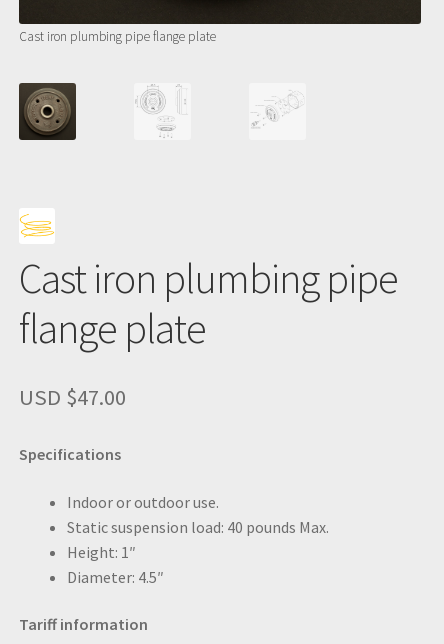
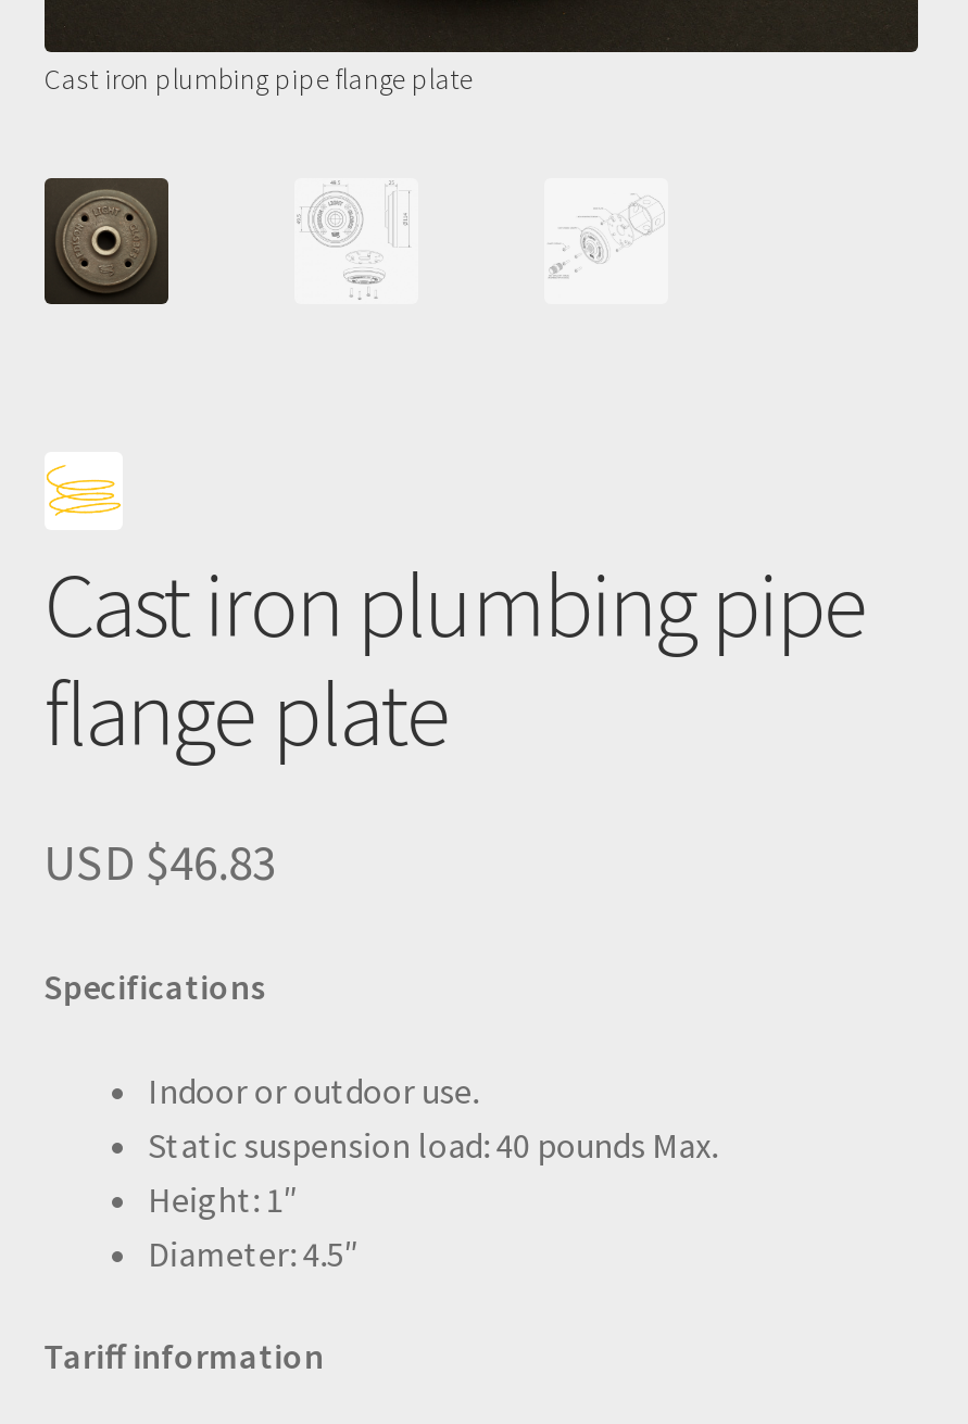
- USD $47.00
+ USD $46.83
